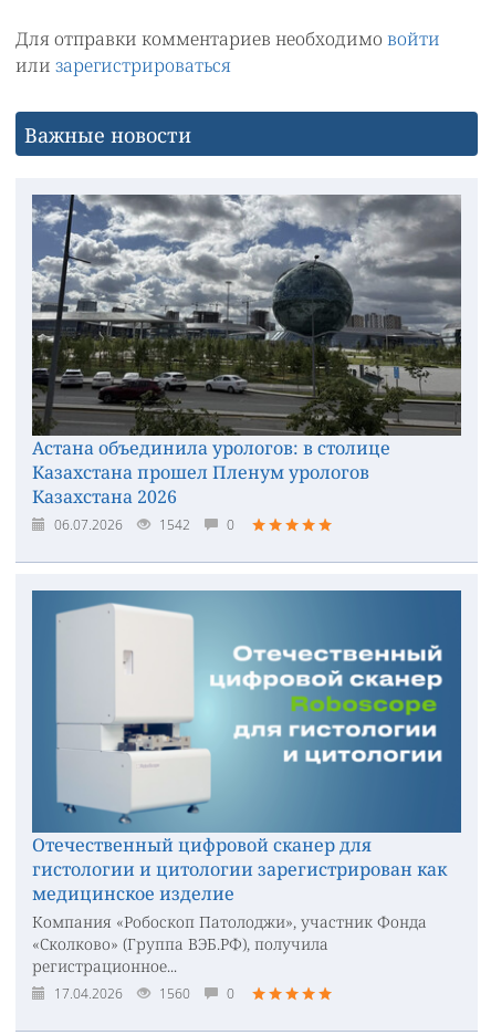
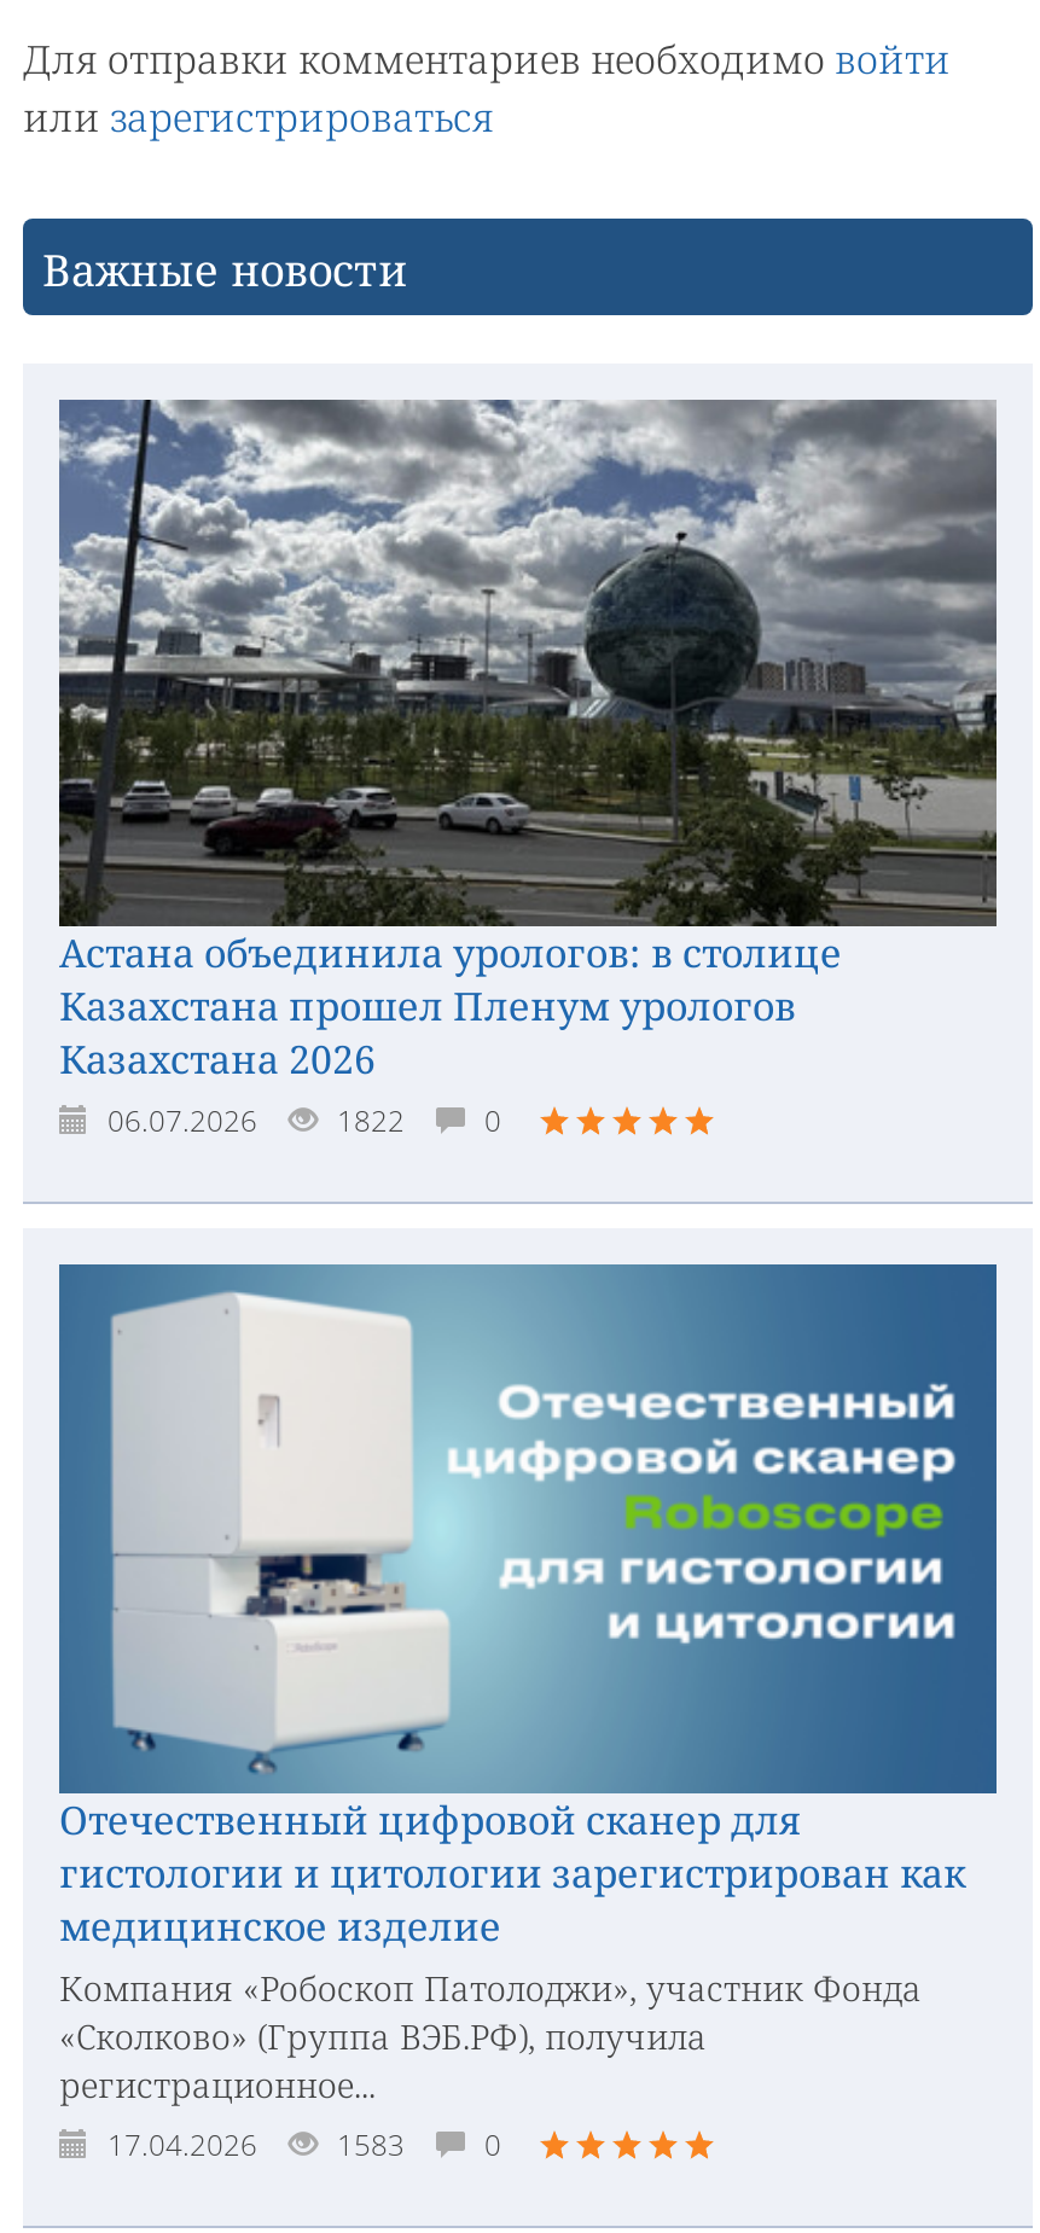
- 06.07.2026 1542 0
+ 06.07.2026 1822 0

- 17.04.2026 1560 0
+ 17.04.2026 1583 0
